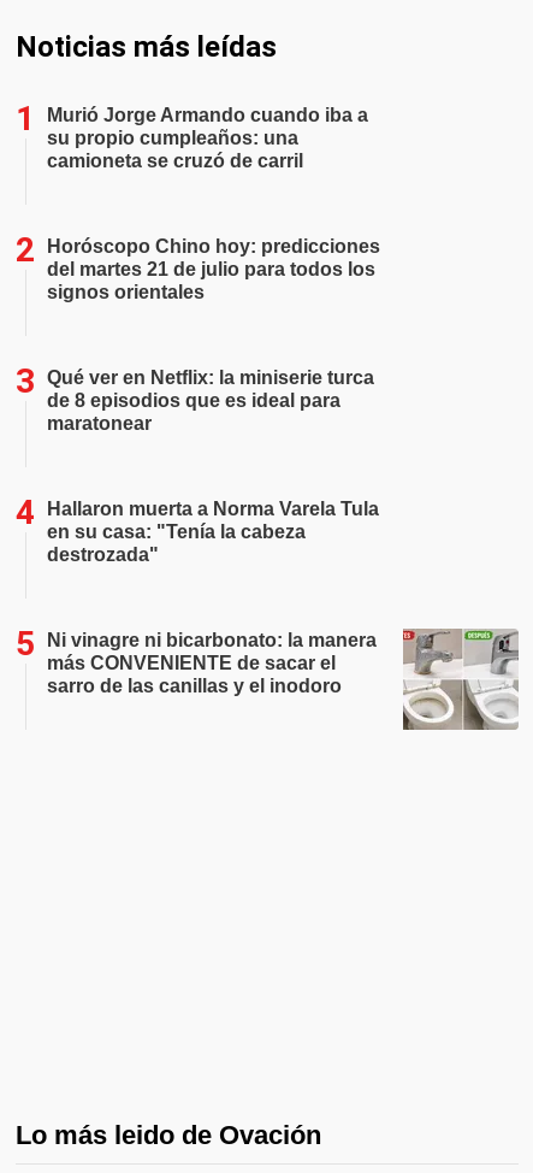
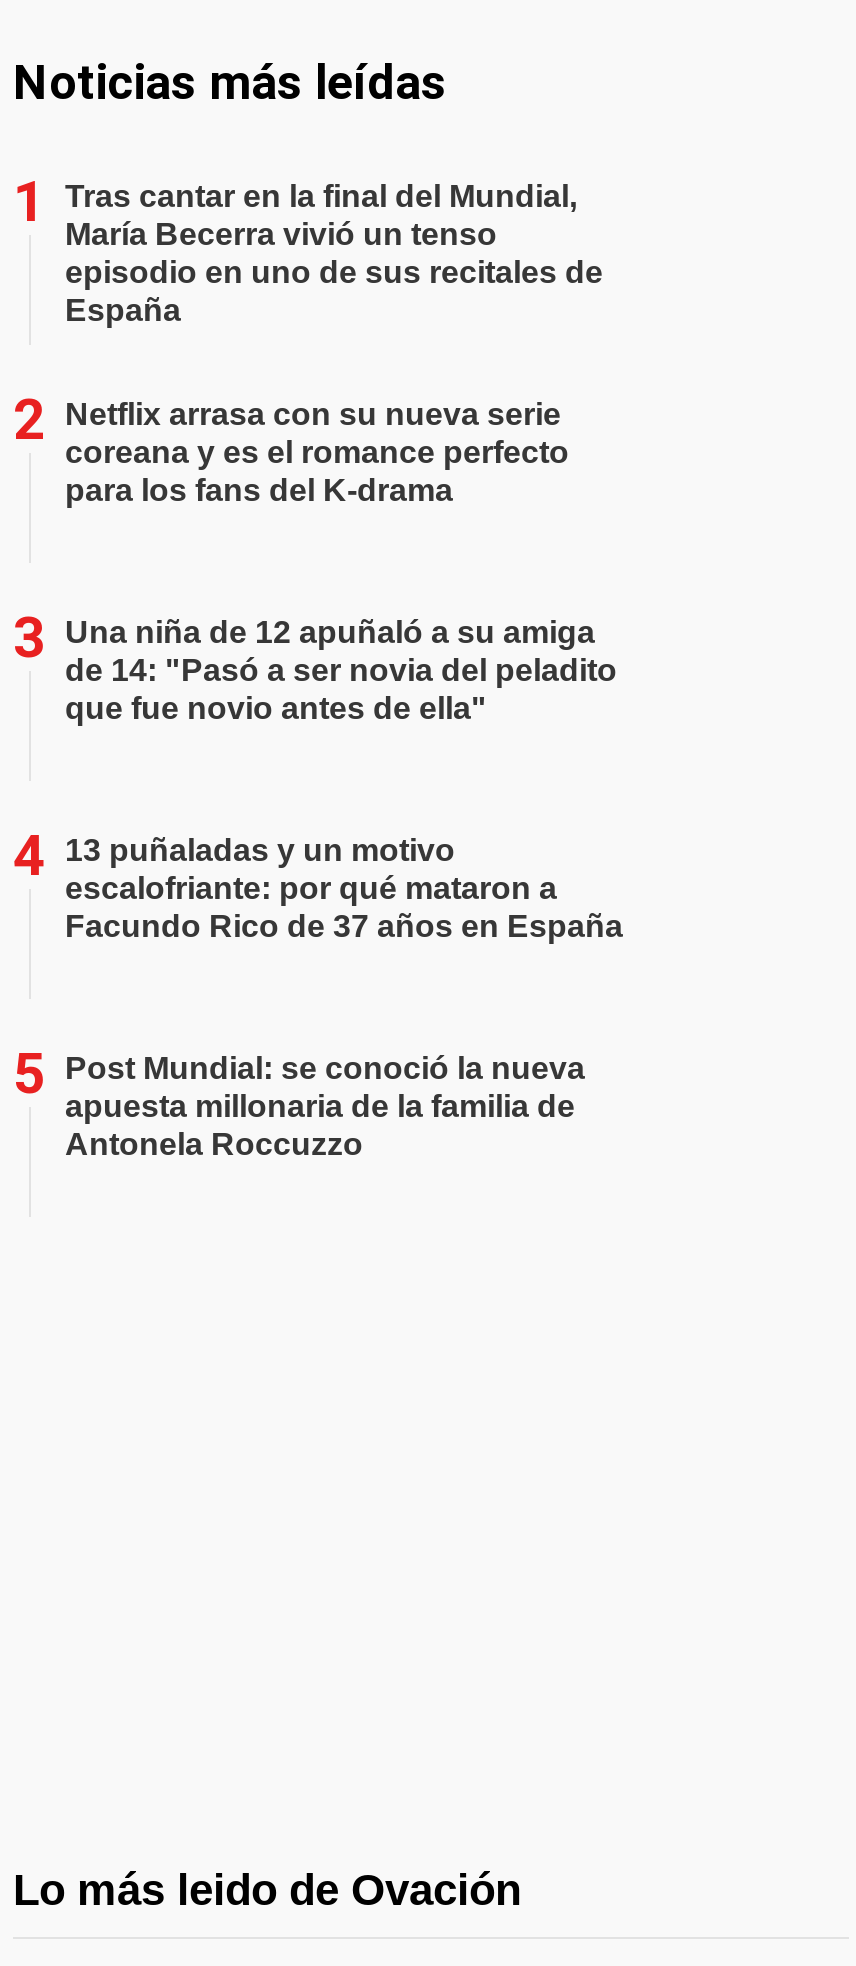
- Murió Jorge Armando cuando iba a
- su propio cumpleaños: una
- camioneta se cruzó de carril
+ Tras cantar en la final del Mundial,
+ María Becerra vivió un tenso
+ episodio en uno de sus recitales de
+ España

- Horóscopo Chino hoy: predicciones
- del martes 21 de julio para todos los
- signos orientales
+ Netflix arrasa con su nueva serie
+ coreana y es el romance perfecto
+ para los fans del K-drama

- Qué ver en Netflix: la miniserie turca
- de 8 episodios que es ideal para
- maratonear
+ Una niña de 12 apuñaló a su amiga
+ de 14: "Pasó a ser novia del peladito
+ que fue novio antes de ella"

- Hallaron muerta a Norma Varela Tula
- en su casa: "Tenía la cabeza
- destrozada"
+ 13 puñaladas y un motivo
+ escalofriante: por qué mataron a
+ Facundo Rico de 37 años en España

- Ni vinagre ni bicarbonato: la manera
- más CONVENIENTE de sacar el
- sarro de las canillas y el inodoro
+ Post Mundial: se conoció la nueva
+ apuesta millonaria de la familia de
+ Antonela Roccuzzo

- [image]
